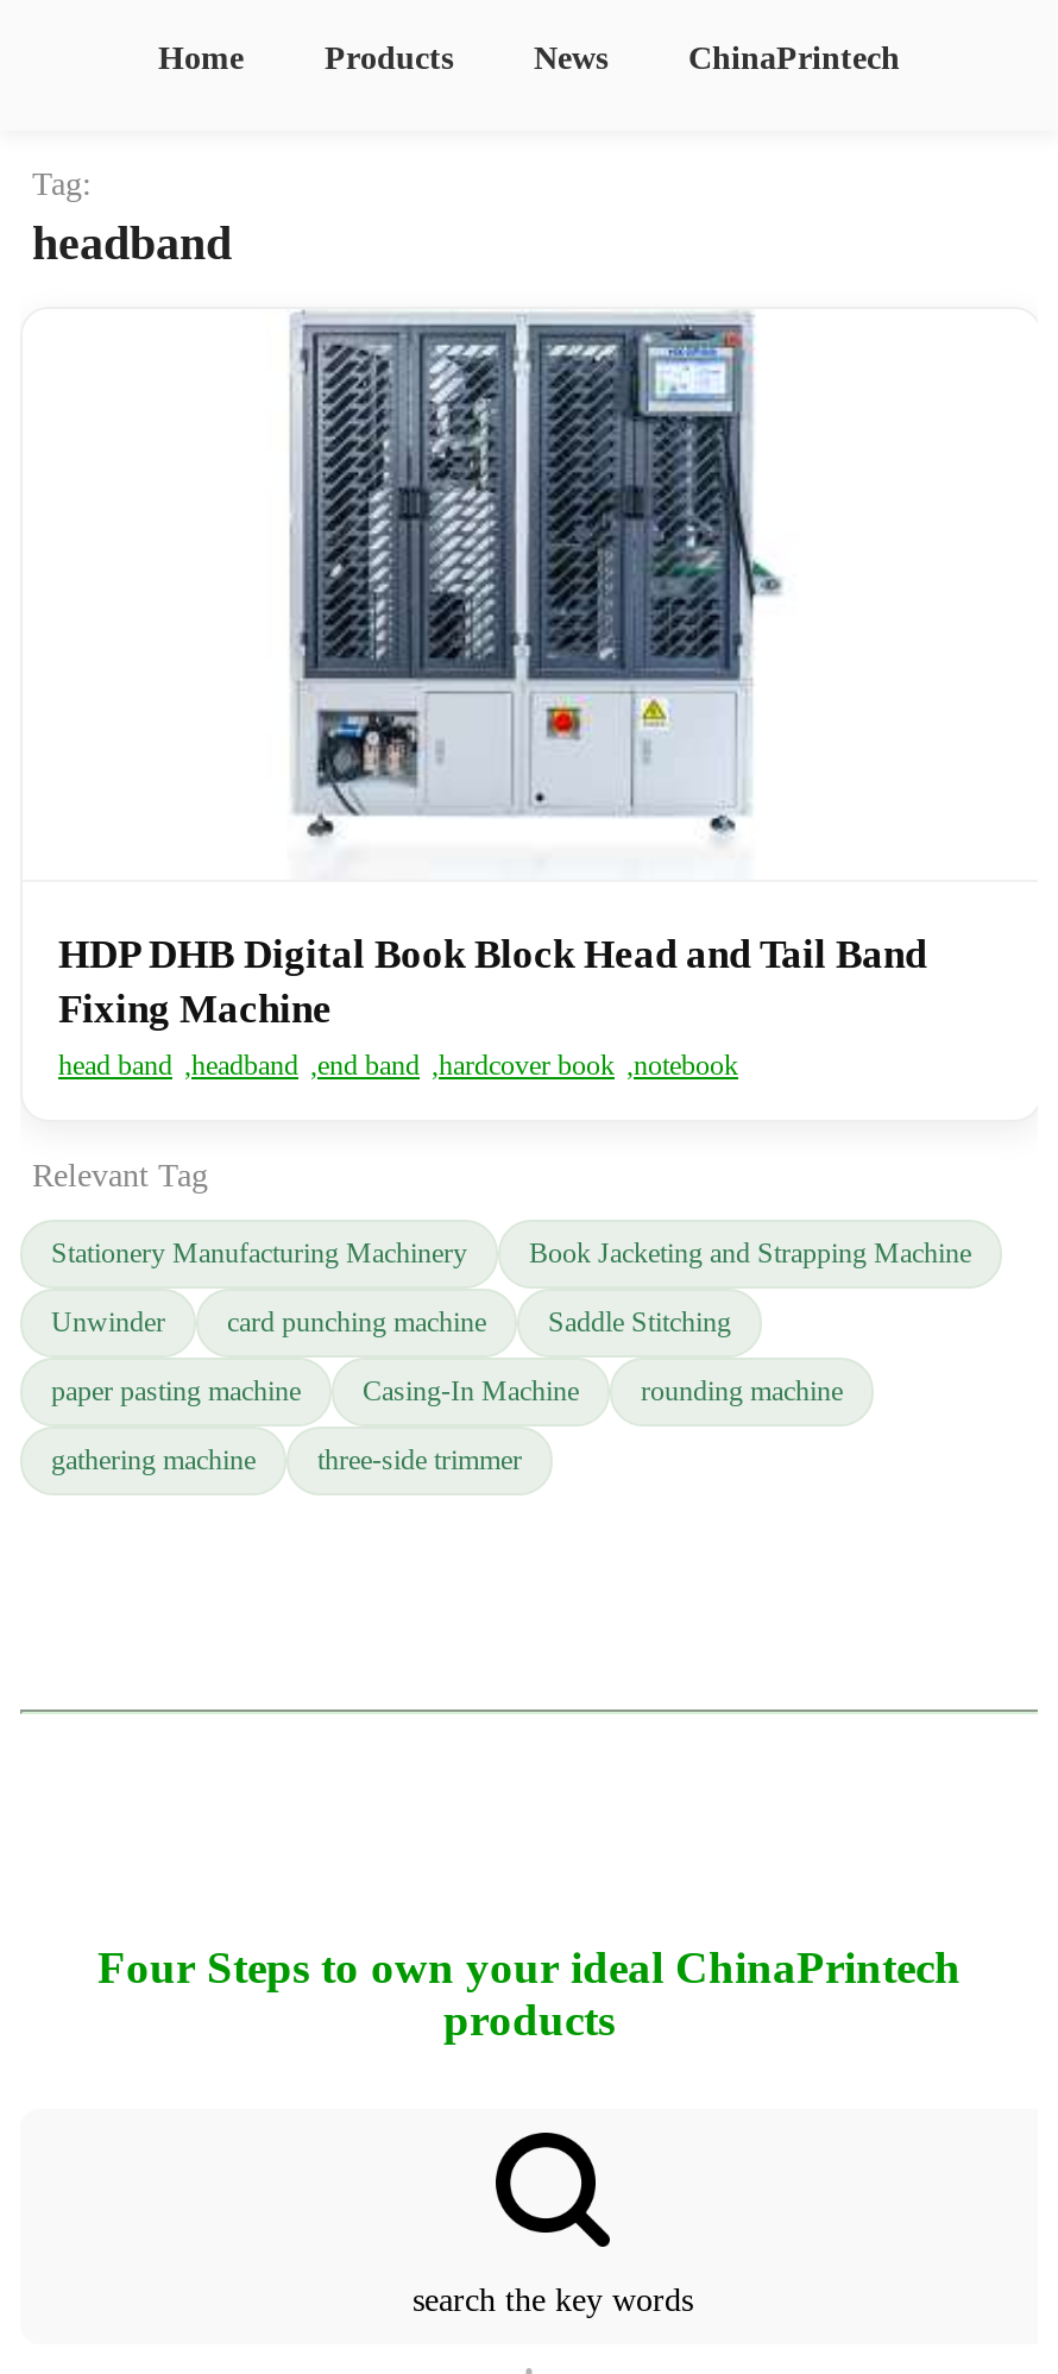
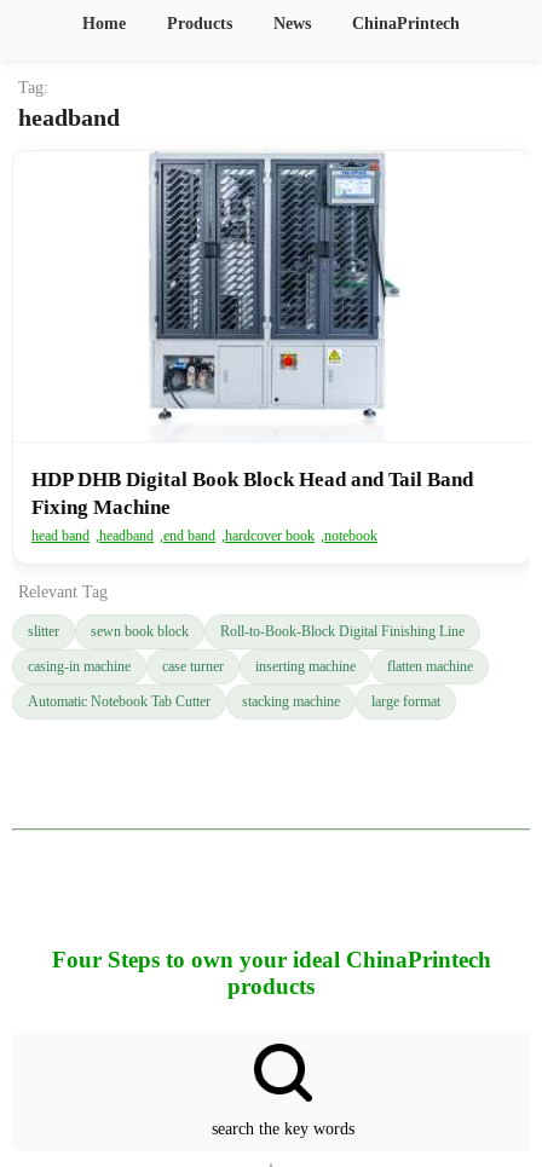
- Stationery Manufacturing Machinery
- Book Jacketing and Strapping Machine
- Unwinder
- card punching machine
- Saddle Stitching
- paper pasting machine
- Casing-In Machine
- rounding machine
- gathering machine
- three-side trimmer
+ slitter
+ sewn book block
+ Roll-to-Book-Block Digital Finishing Line
+ casing-in machine
+ case turner
+ inserting machine
+ flatten machine
+ Automatic Notebook Tab Cutter
+ stacking machine
+ large format
